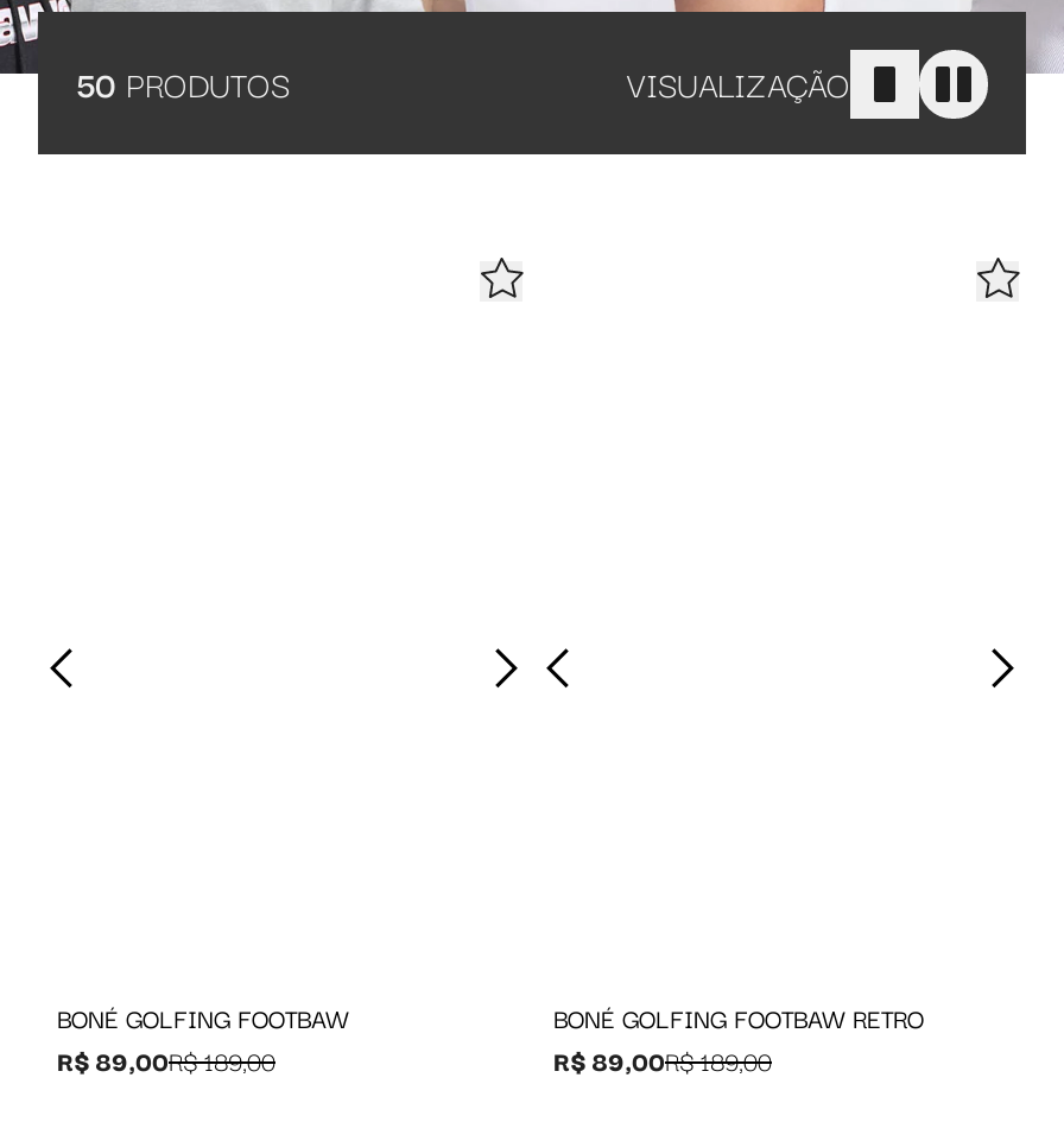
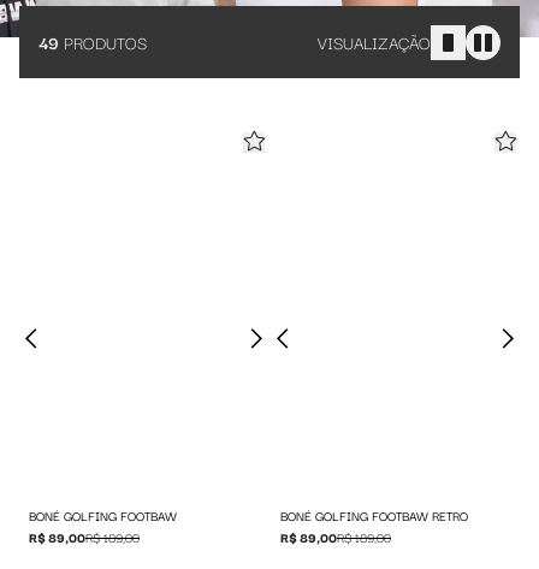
- 50 PRODUTOS
+ 49 PRODUTOS
